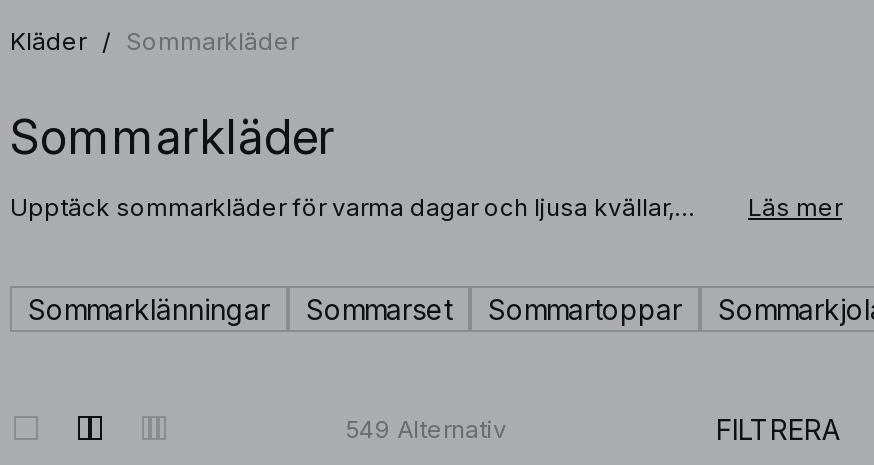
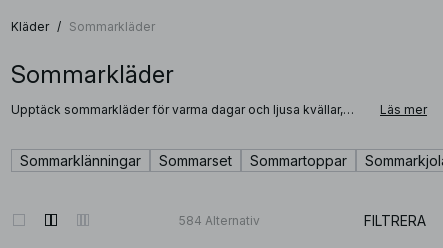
- 549 Alternativ
+ 584 Alternativ
